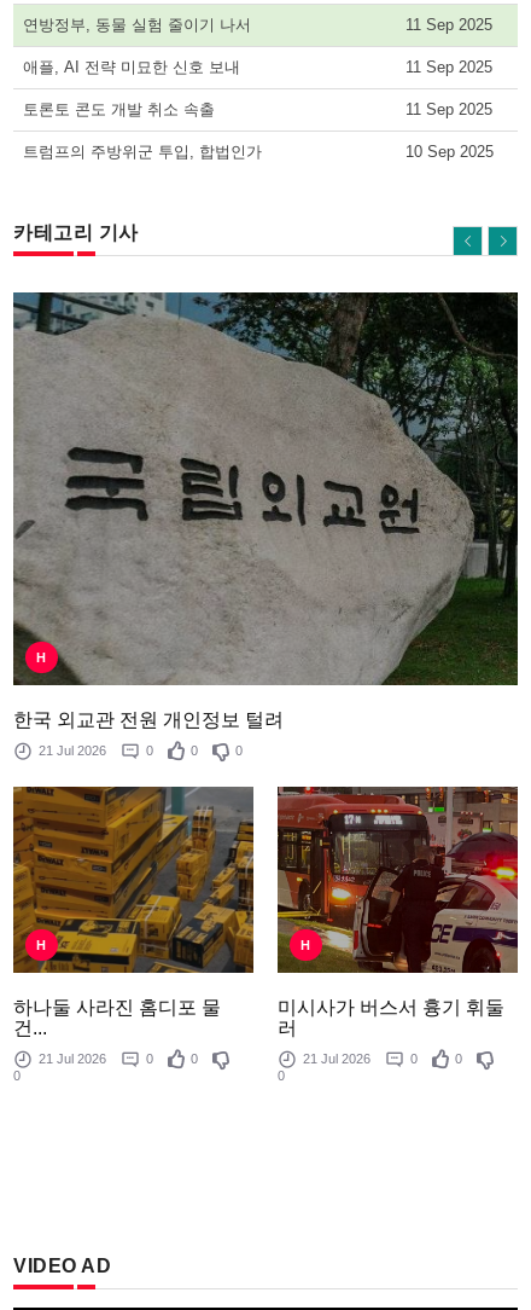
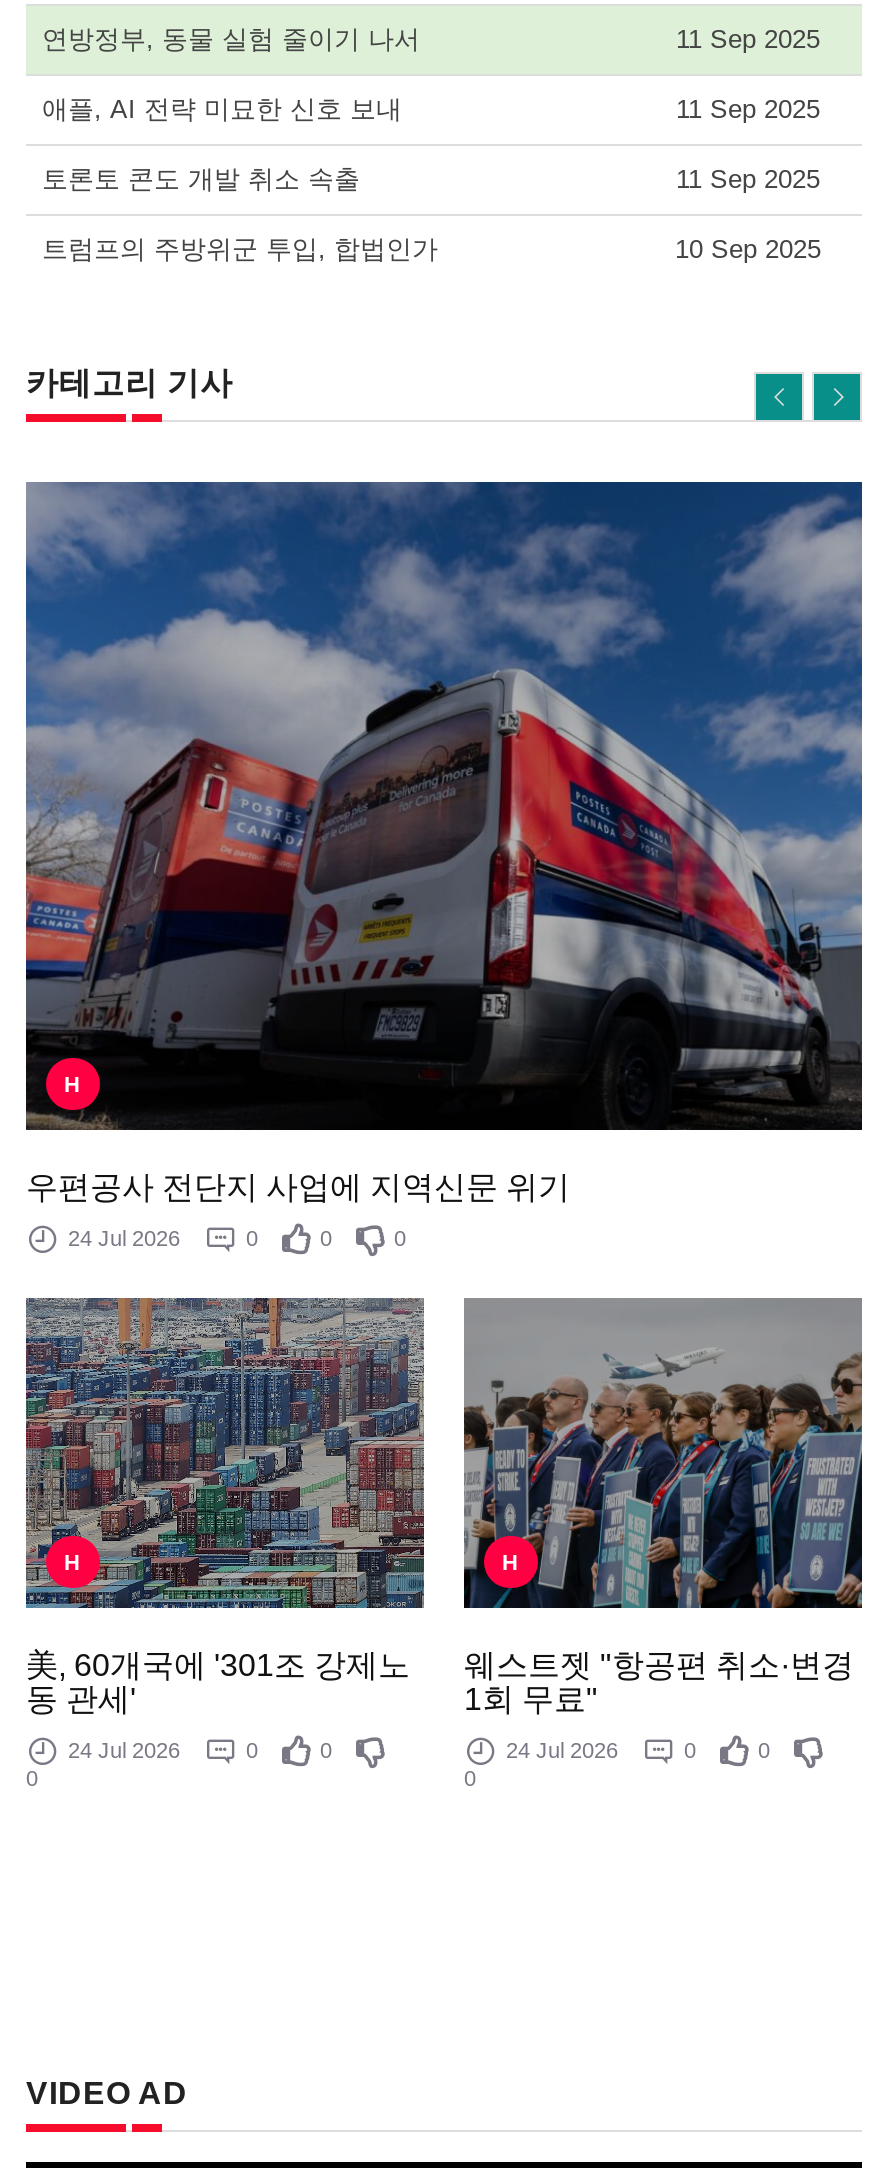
- [image]
- 한국 외교관 전원 개인정보 털려
+ [image]
+ 우편공사 전단지 사업에 지역신문 위기

- 21 Jul 2026 0 0 0
+ 24 Jul 2026 0 0 0

- [image]
- 하나둘 사라진 홈디포 물
- 건...
+ [image]
+ 美, 60개국에 '301조 강제노
+ 동 관세'

- [image]
- 미시사가 버스서 흉기 휘둘
- 러
+ [image]
+ 웨스트젯 "항공편 취소·변경
+ 1회 무료"

- 21 Jul 2026 0 0
+ 24 Jul 2026 0 0

- 21 Jul 2026 0 0
+ 24 Jul 2026 0 0
